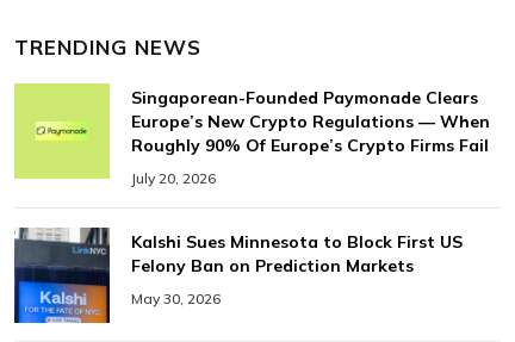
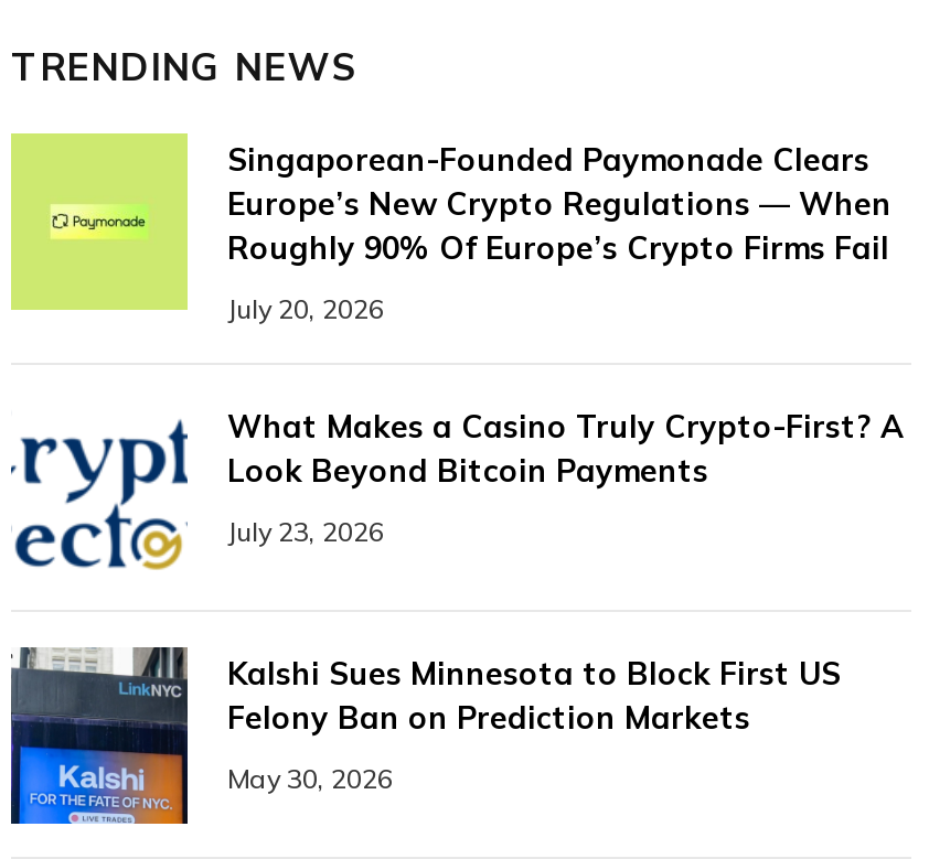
+ [image]
+ What Makes a Casino Truly Crypto-First? A
+ Look Beyond Bitcoin Payments
+ July 23, 2026
